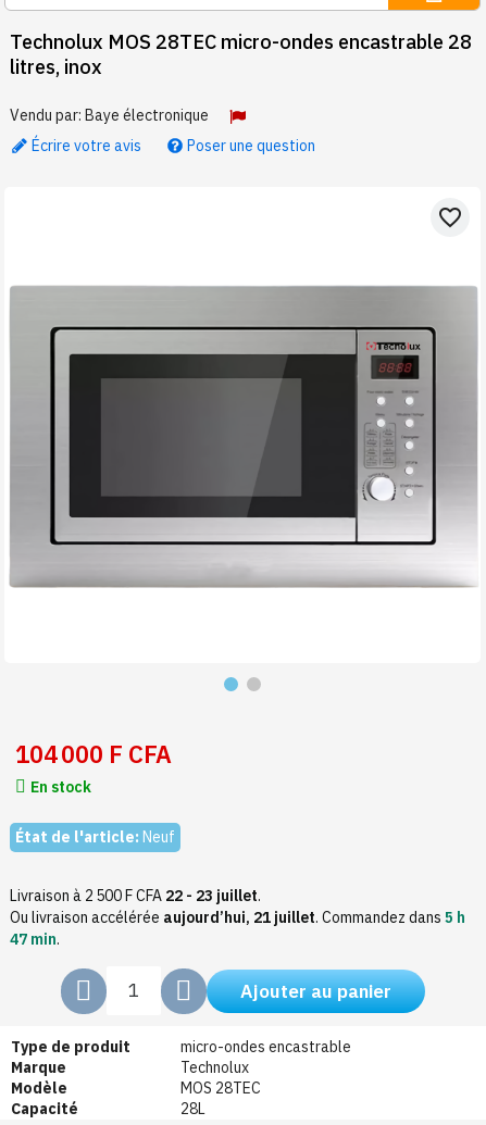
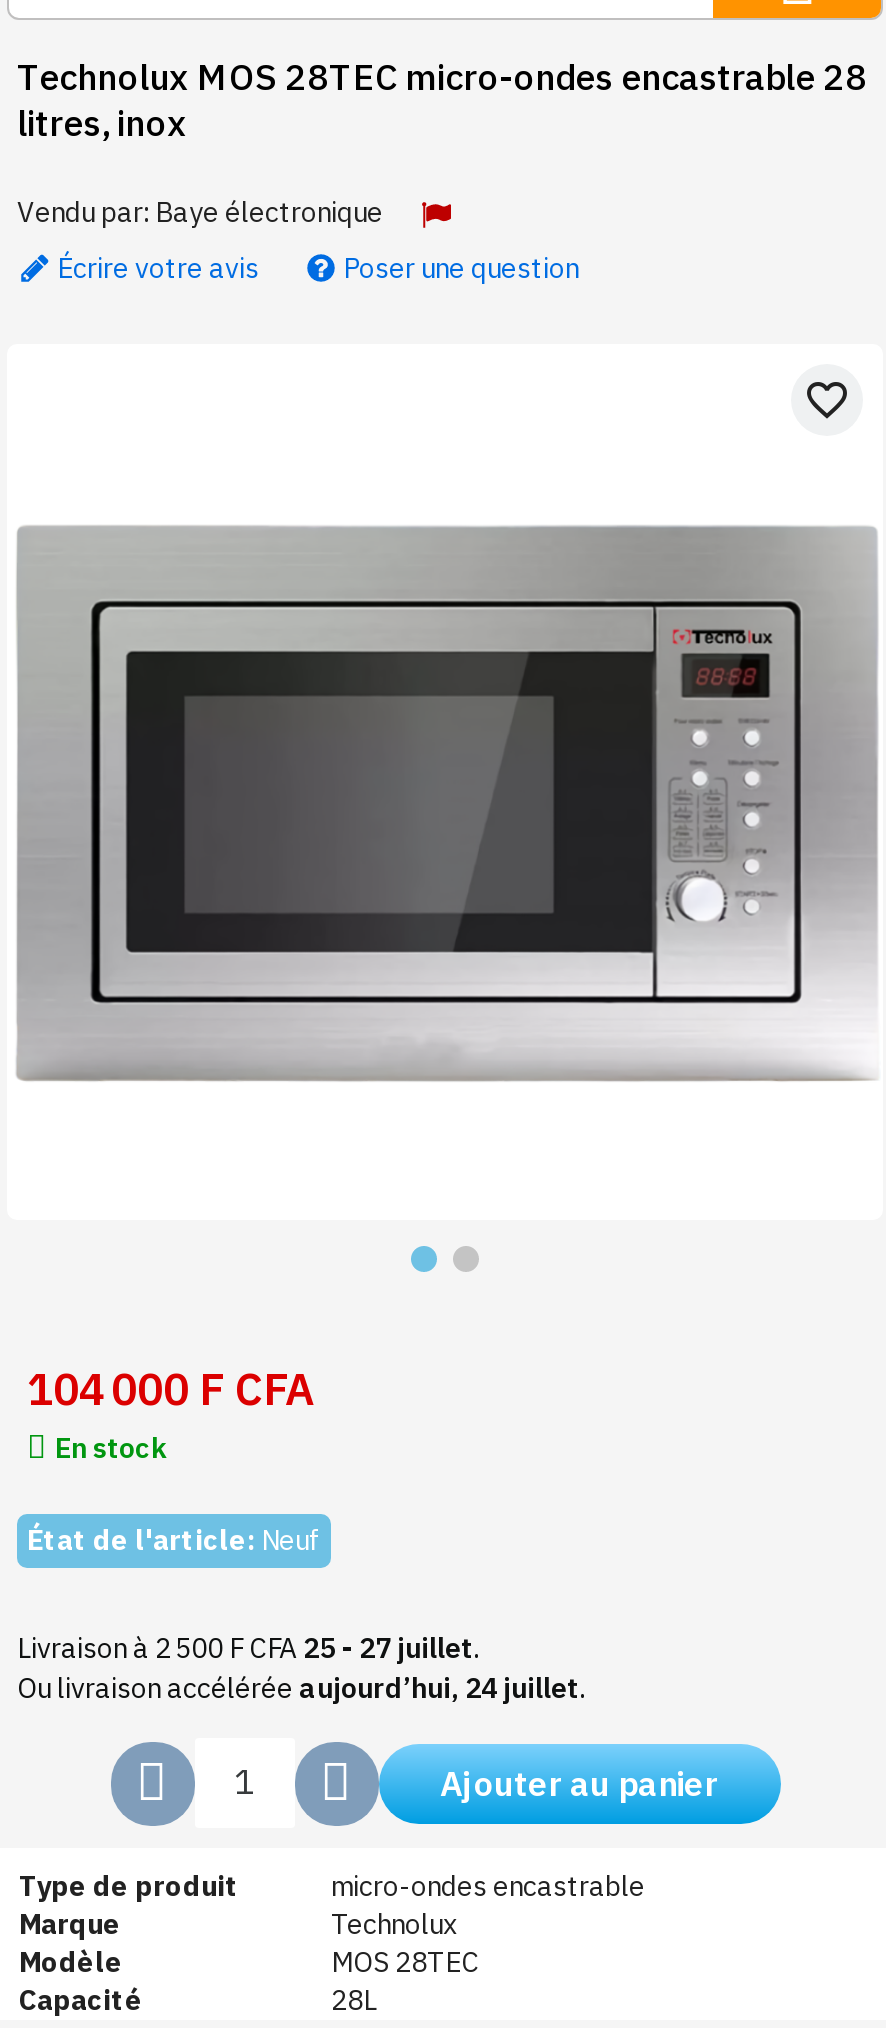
- Livraison à 2 500 F CFA 22 - 23 juillet.
- Ou livraison accélérée aujourd’hui, 21 juillet. Commandez dans 5 h
- 47 min.
+ Livraison à 2 500 F CFA 25 - 27 juillet.
+ Ou livraison accélérée aujourd’hui, 24 juillet.
